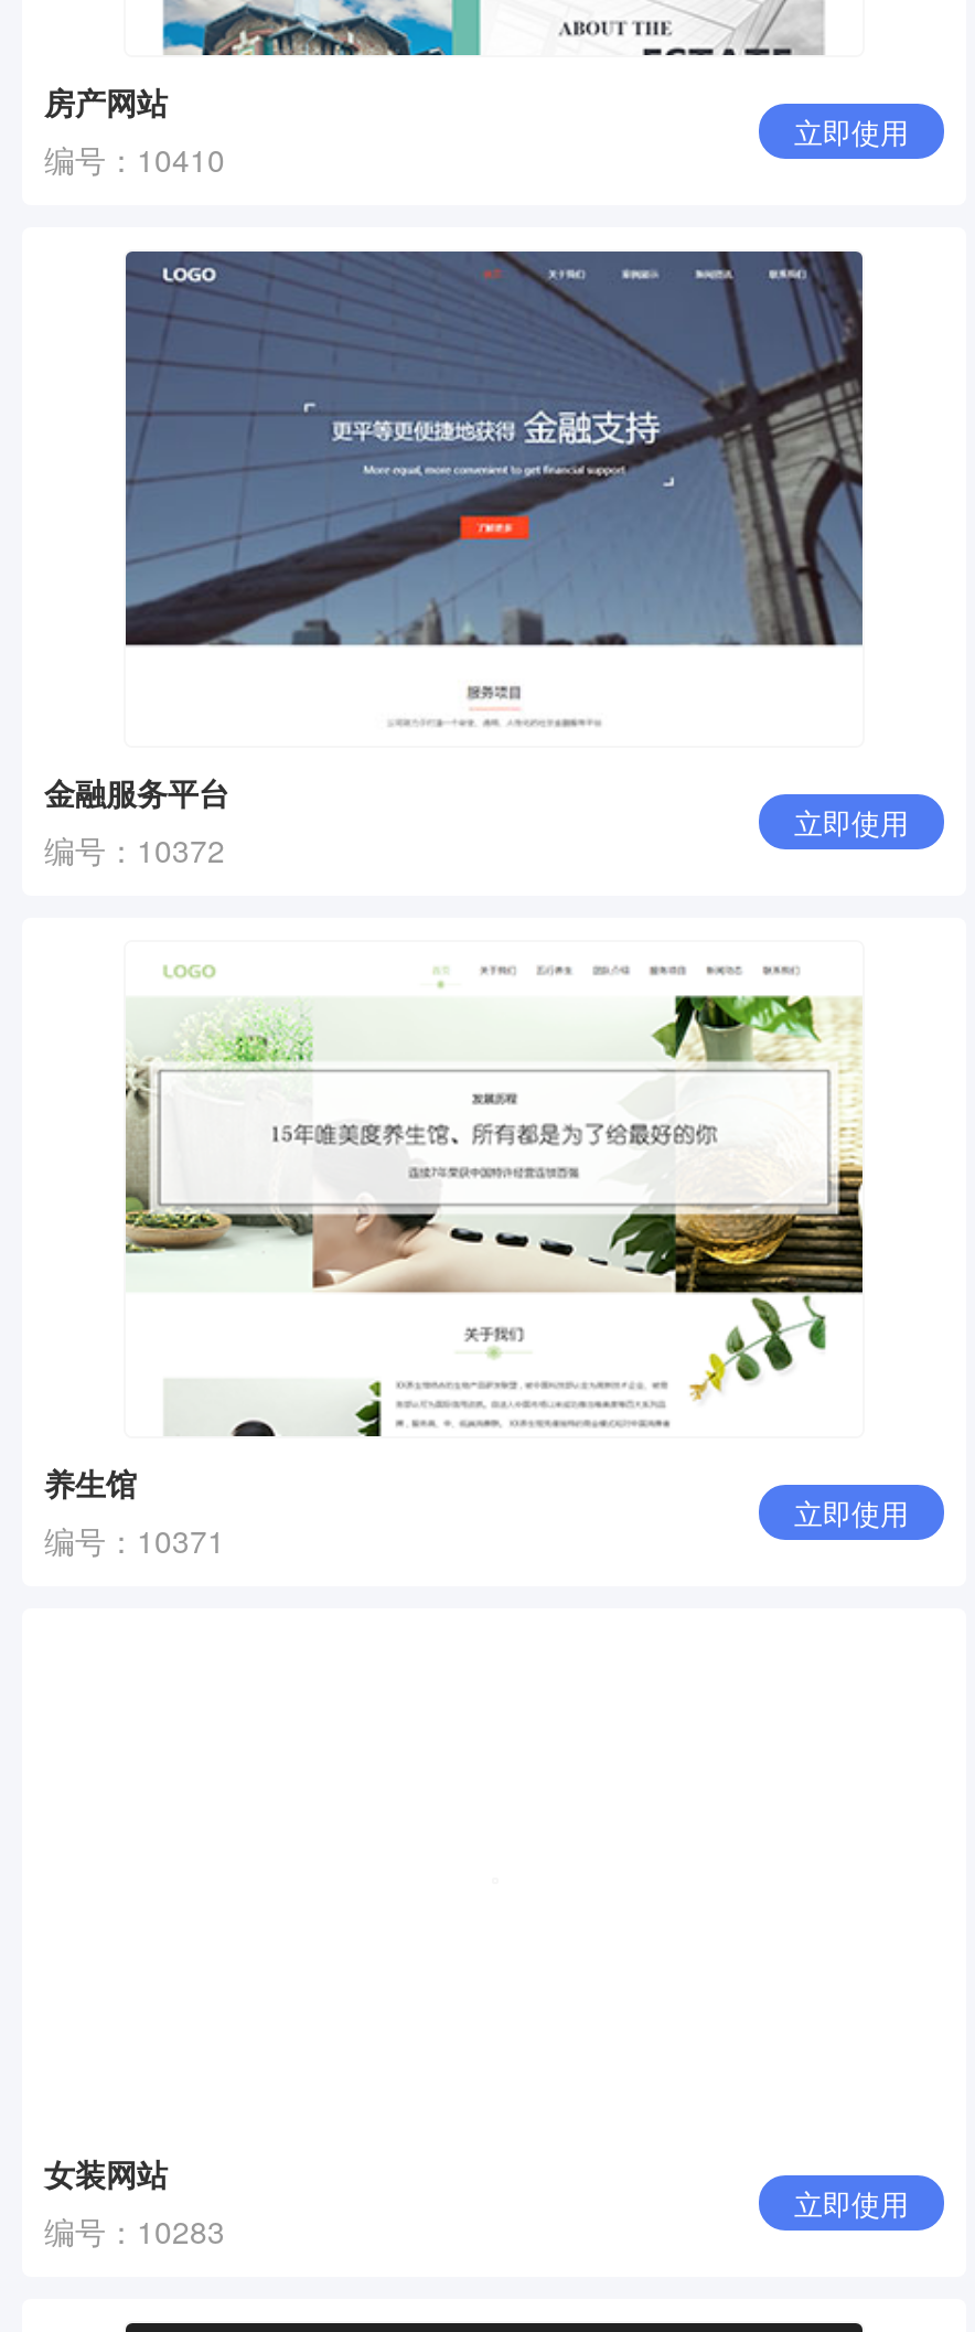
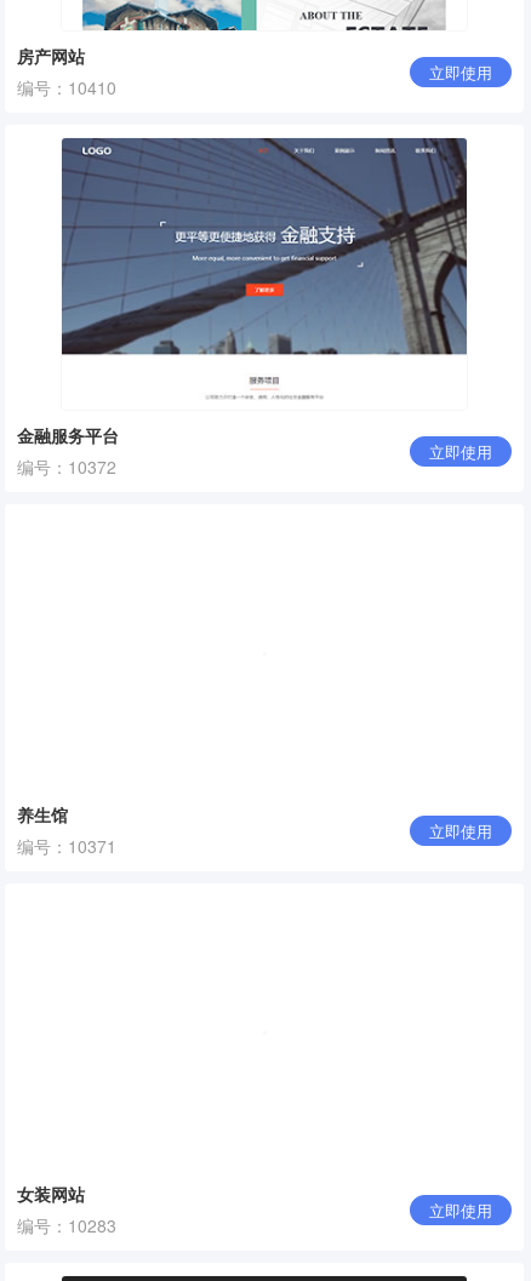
- [image]
